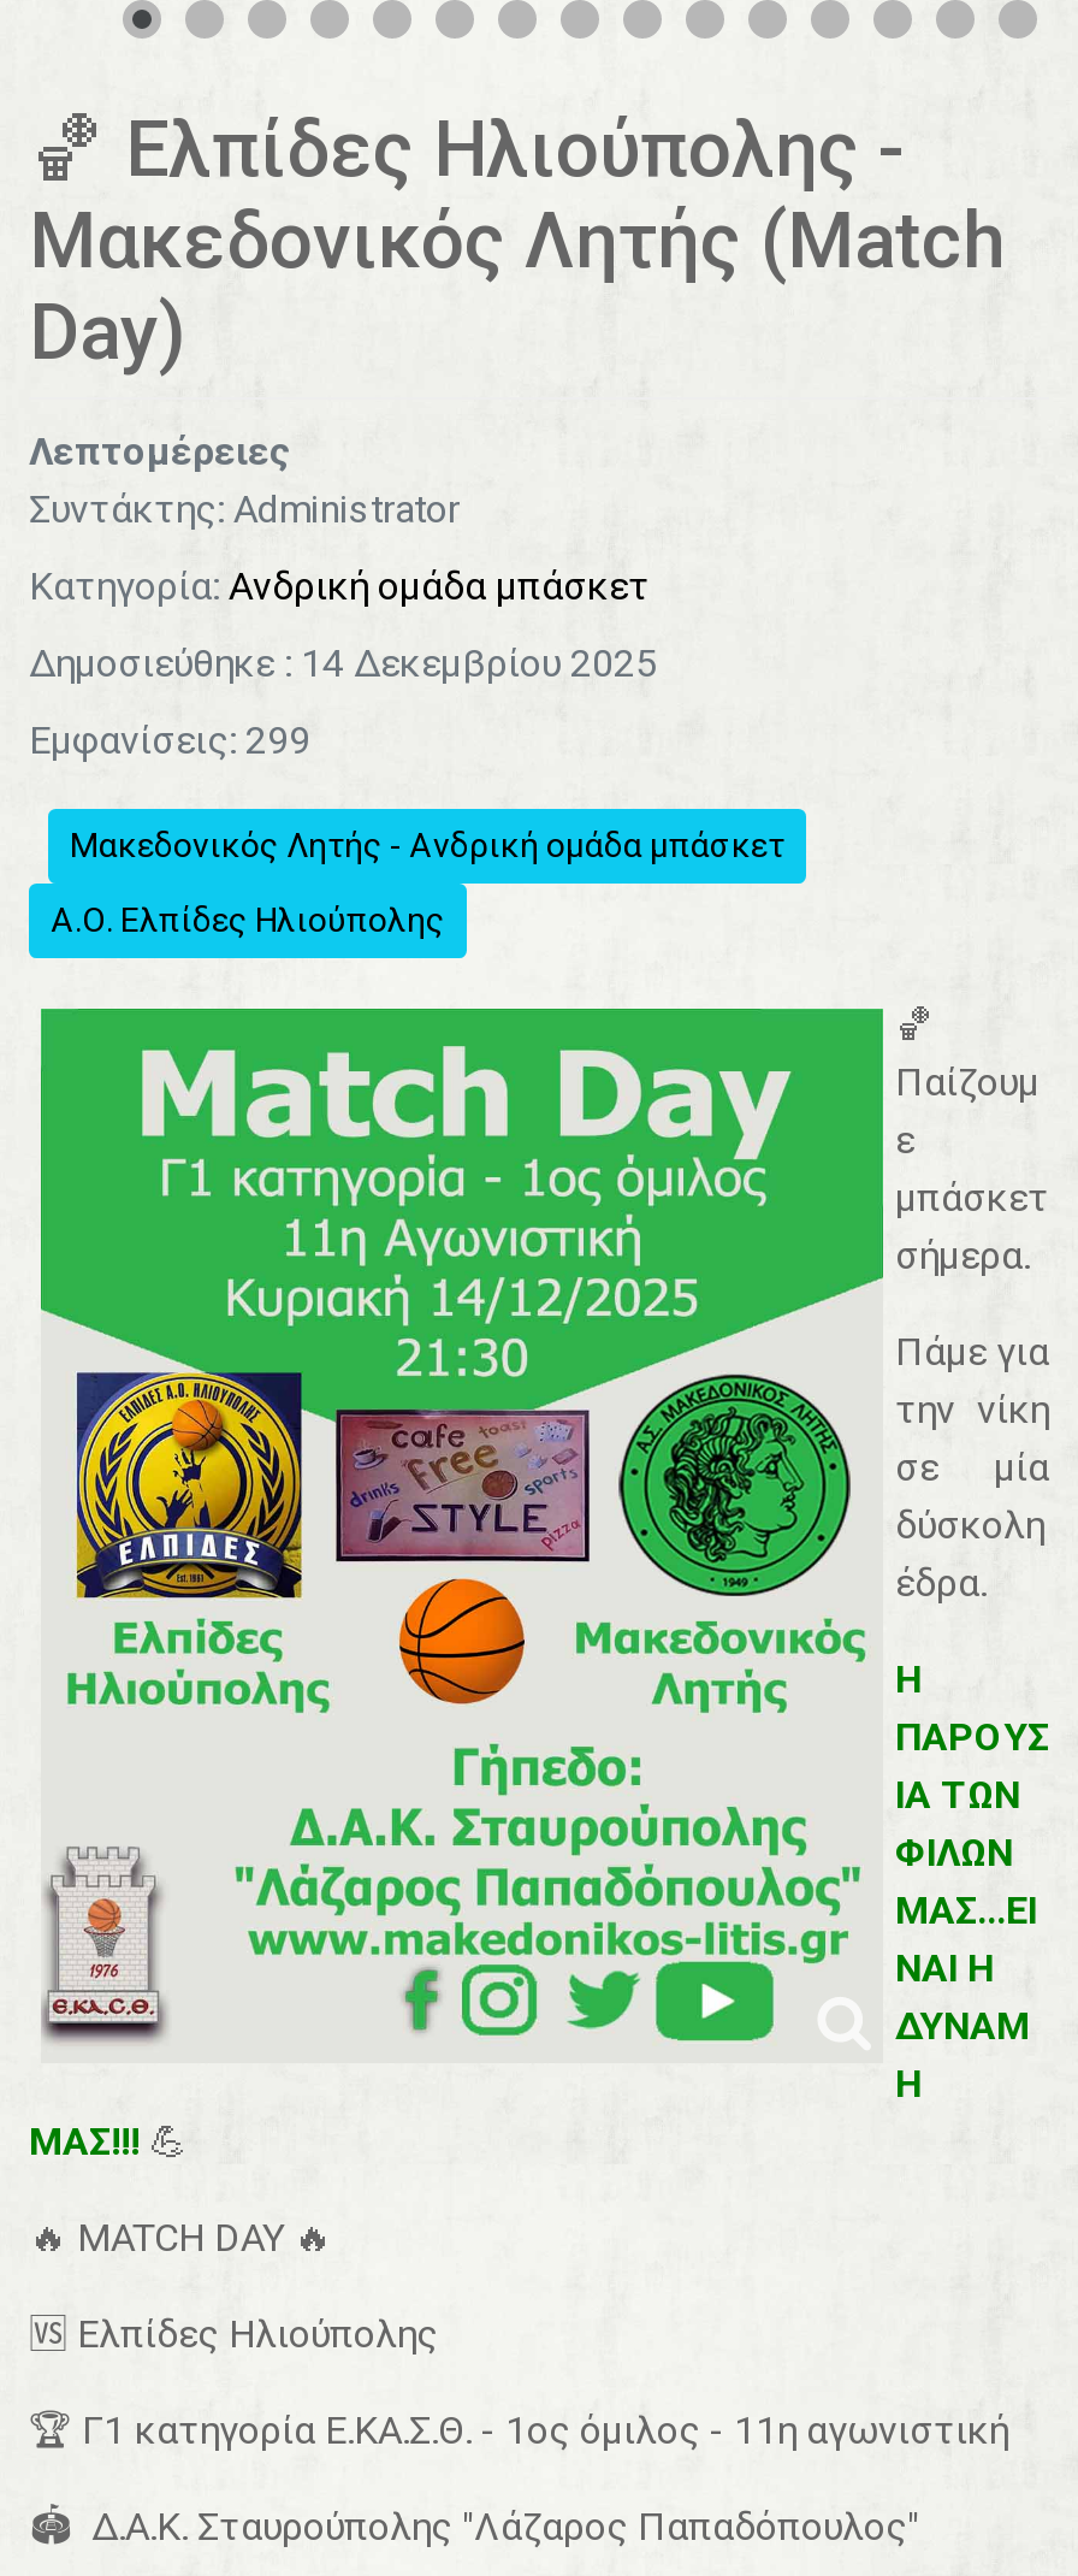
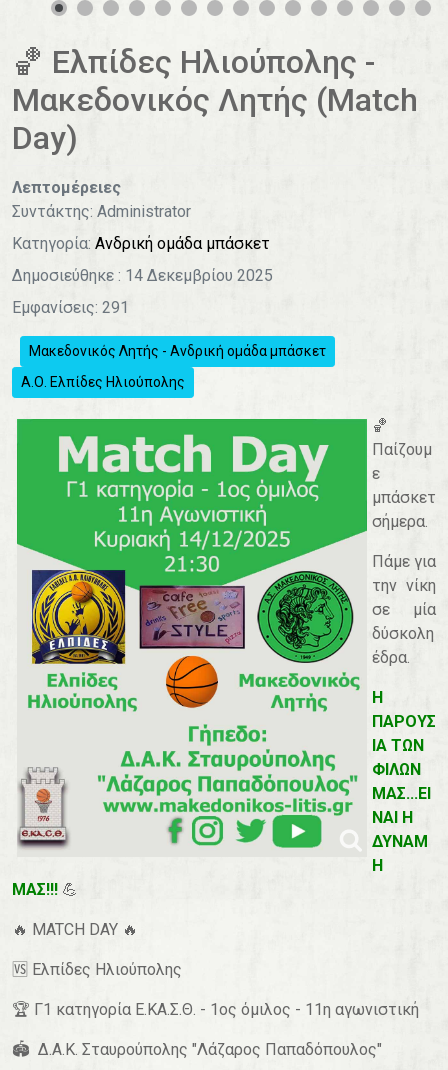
- Εμφανίσεις: 299
+ Εμφανίσεις: 291
